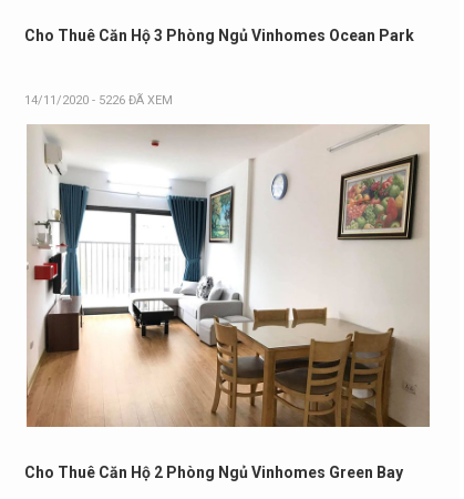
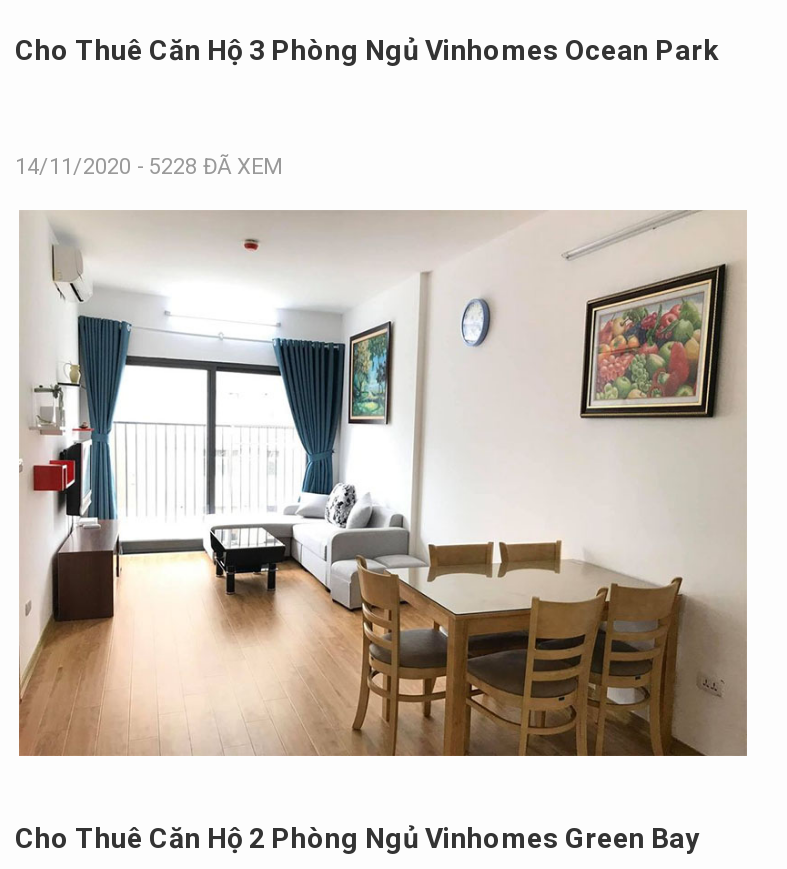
- 14/11/2020 - 5226 ĐÃ XEM
+ 14/11/2020 - 5228 ĐÃ XEM
